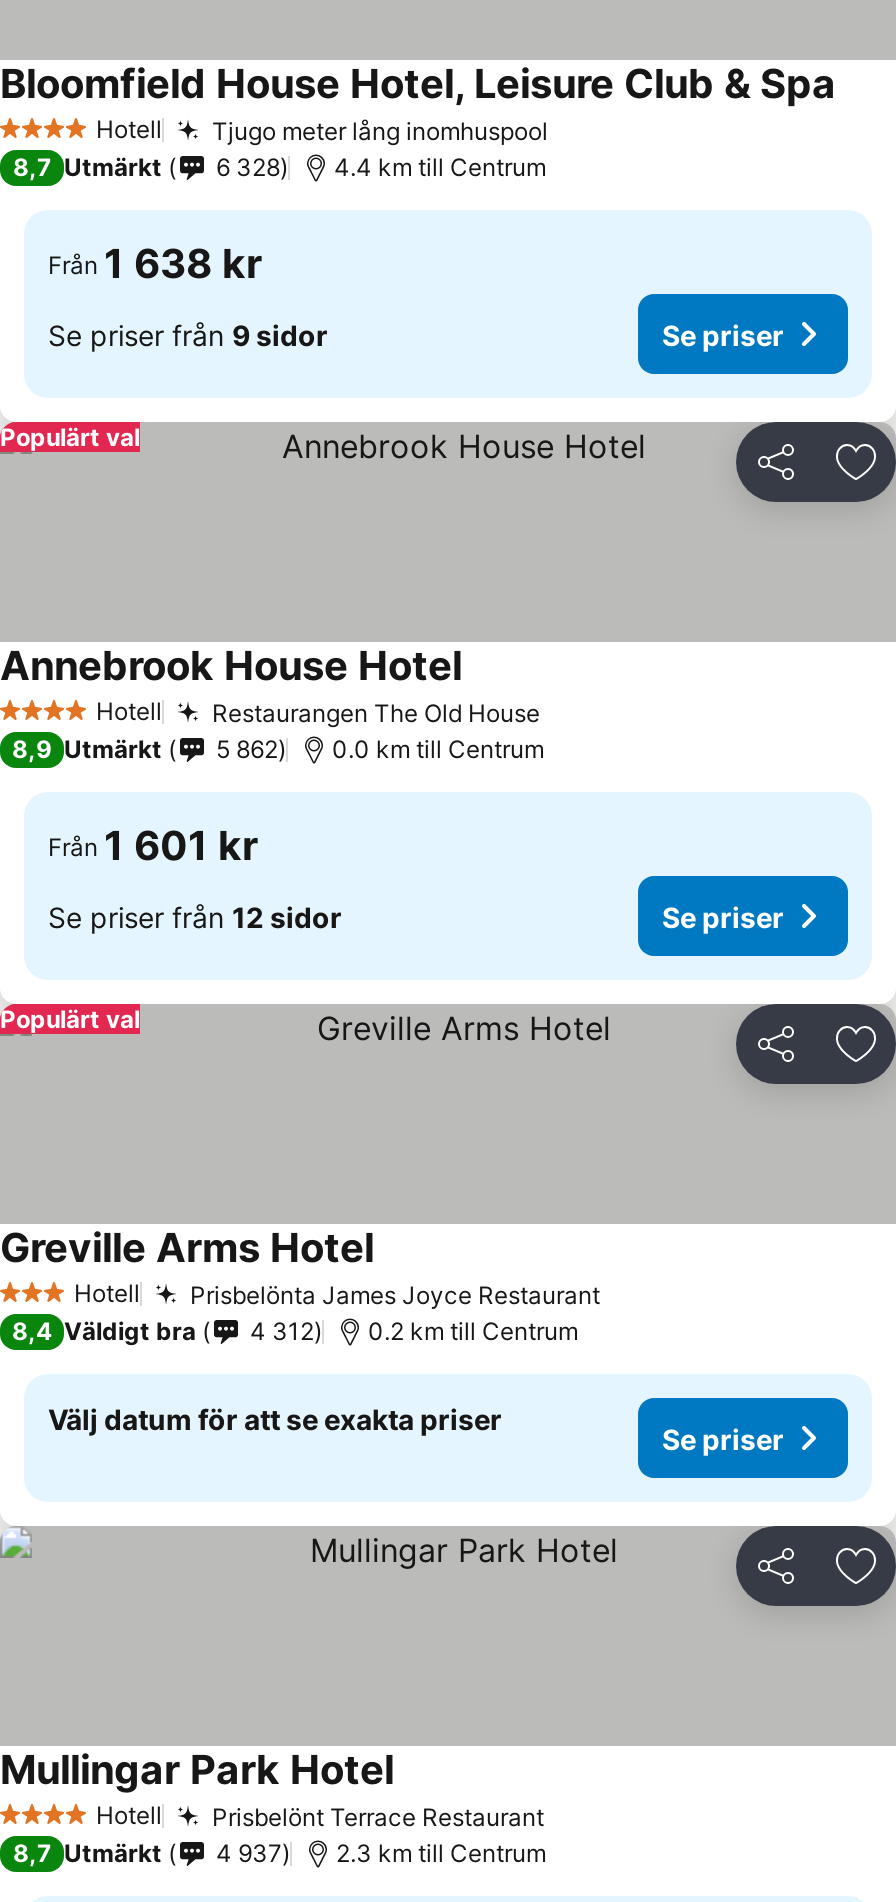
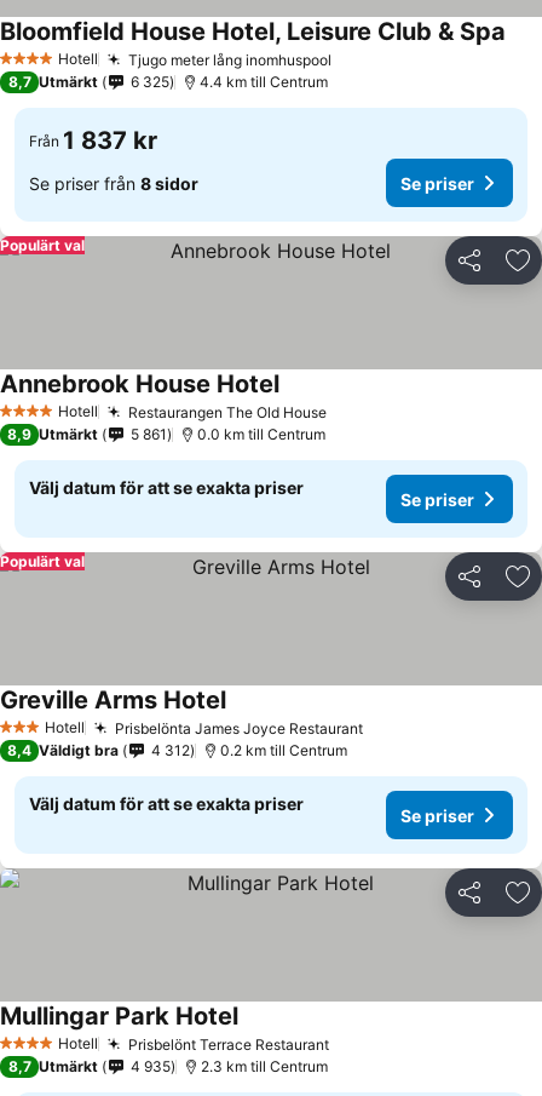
- 6 328
+ 6 325

- Från 1 638 kr
+ Från 1 837 kr

- Se priser från 9 sidor
+ Se priser från 8 sidor

- 5 862
+ 5 861

- Från 1 601 kr
- Se priser från 12 sidor
+ Välj datum för att se exakta priser

- 4 937
+ 4 935
